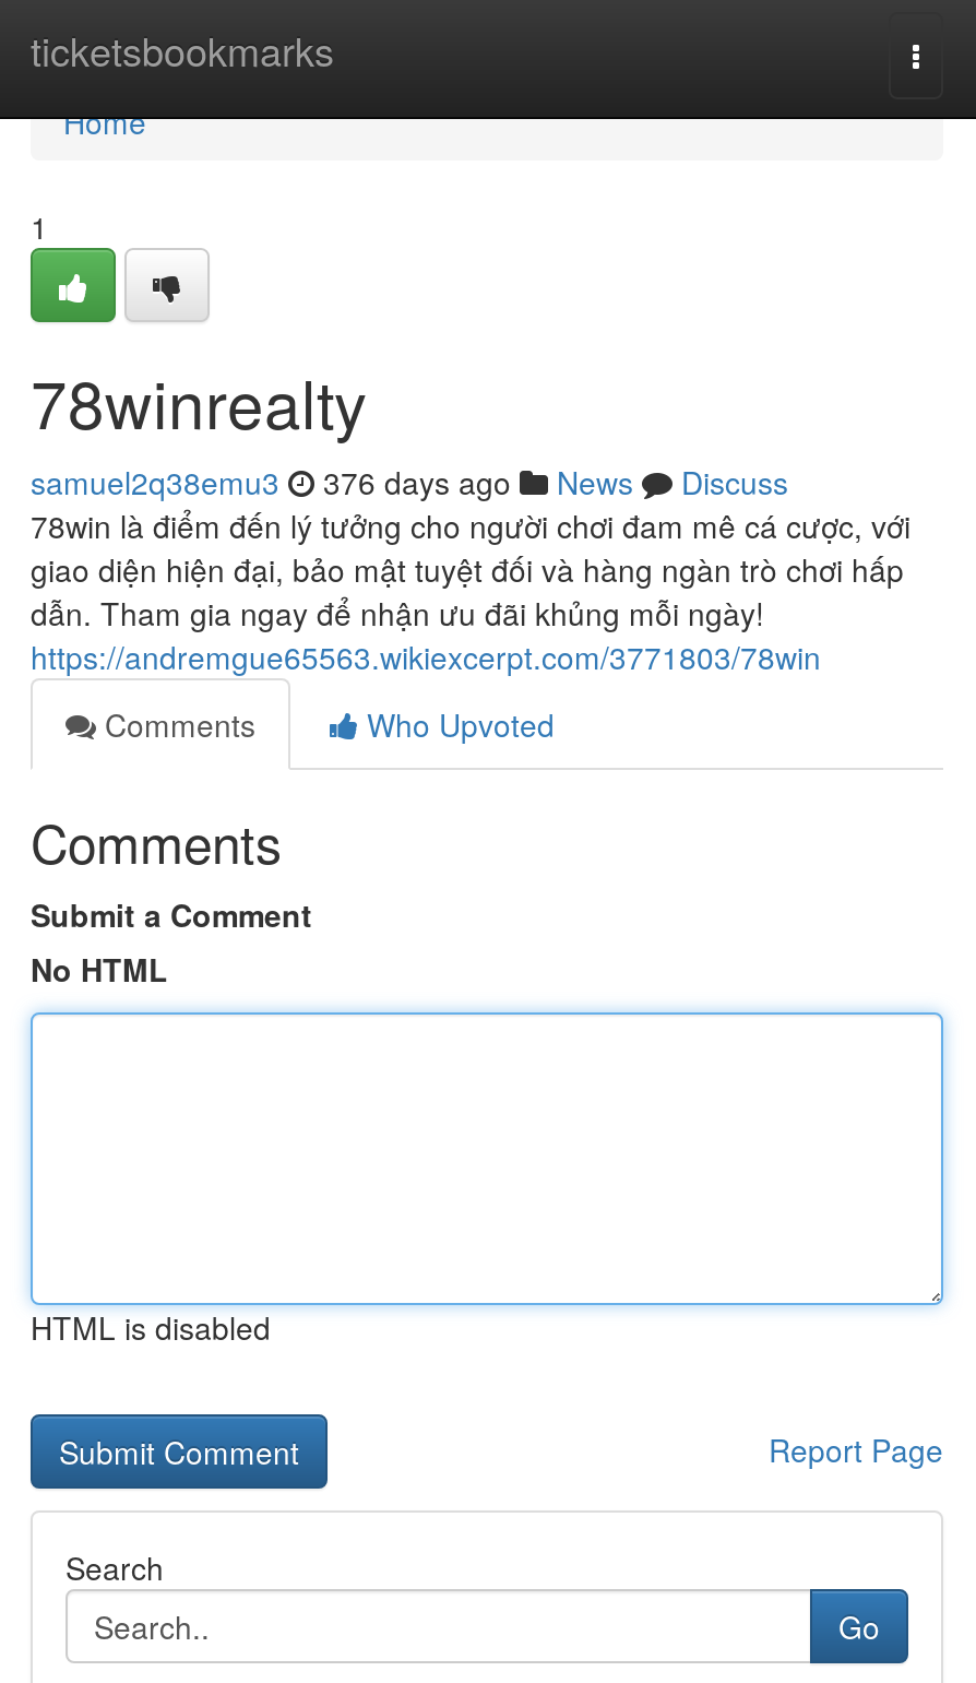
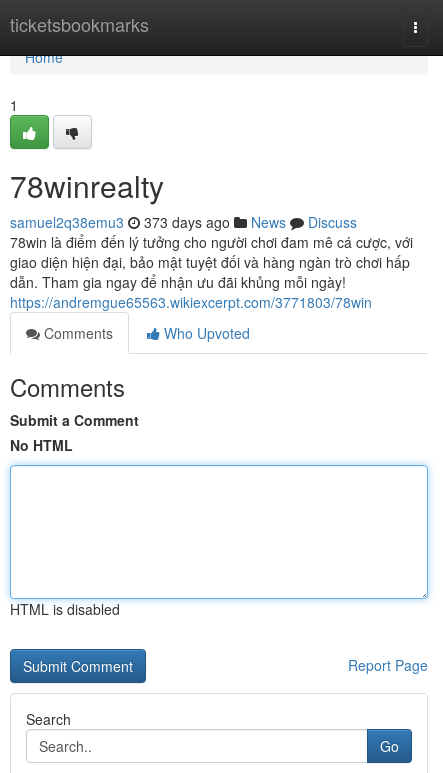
- samuel2q38emu3 376 days ago News Discuss
+ samuel2q38emu3 373 days ago News Discuss
